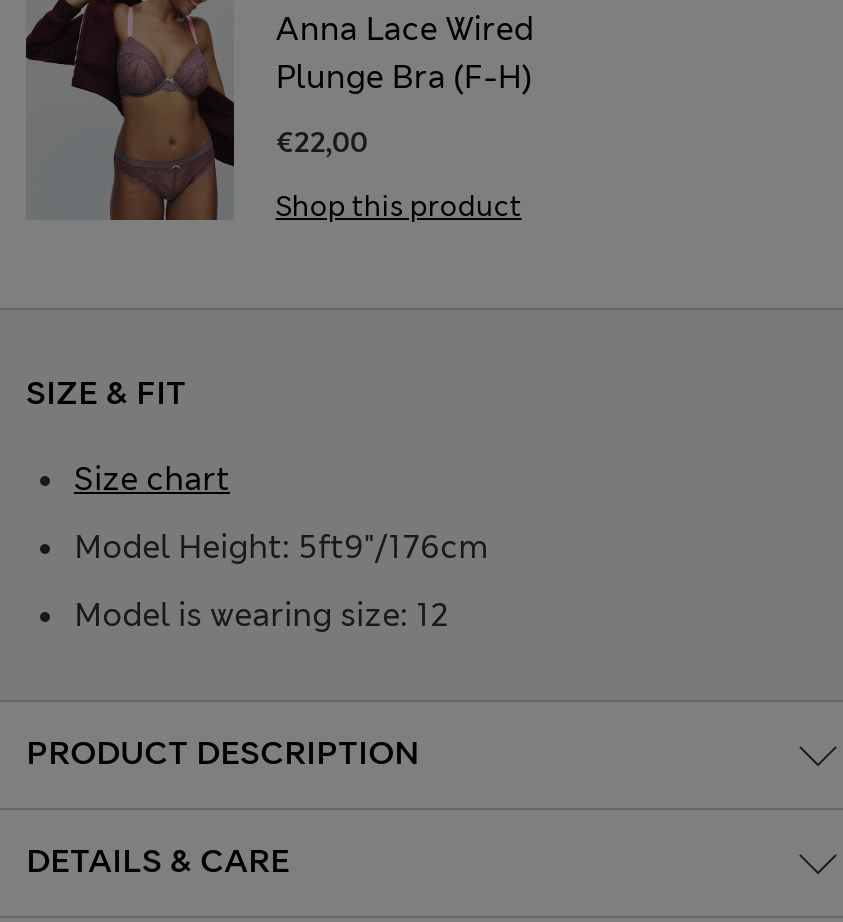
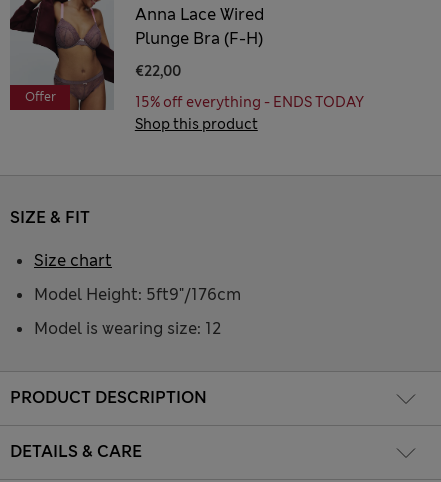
+ Offer

+ 15% off everything - ENDS TODAY
